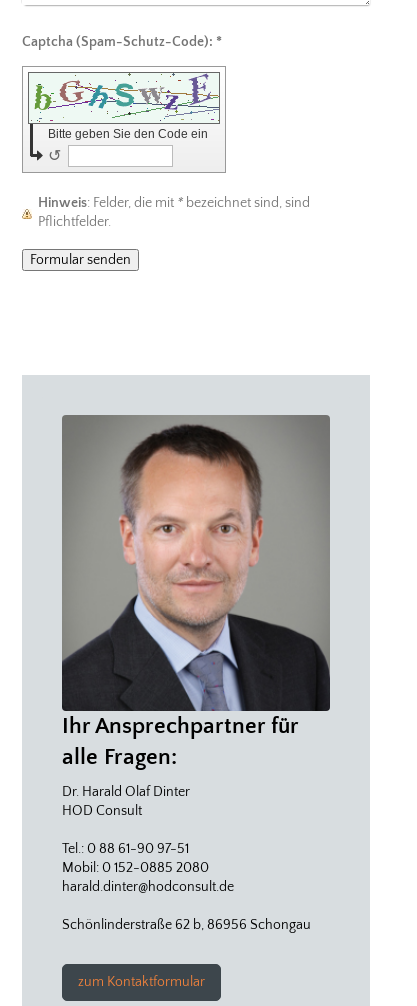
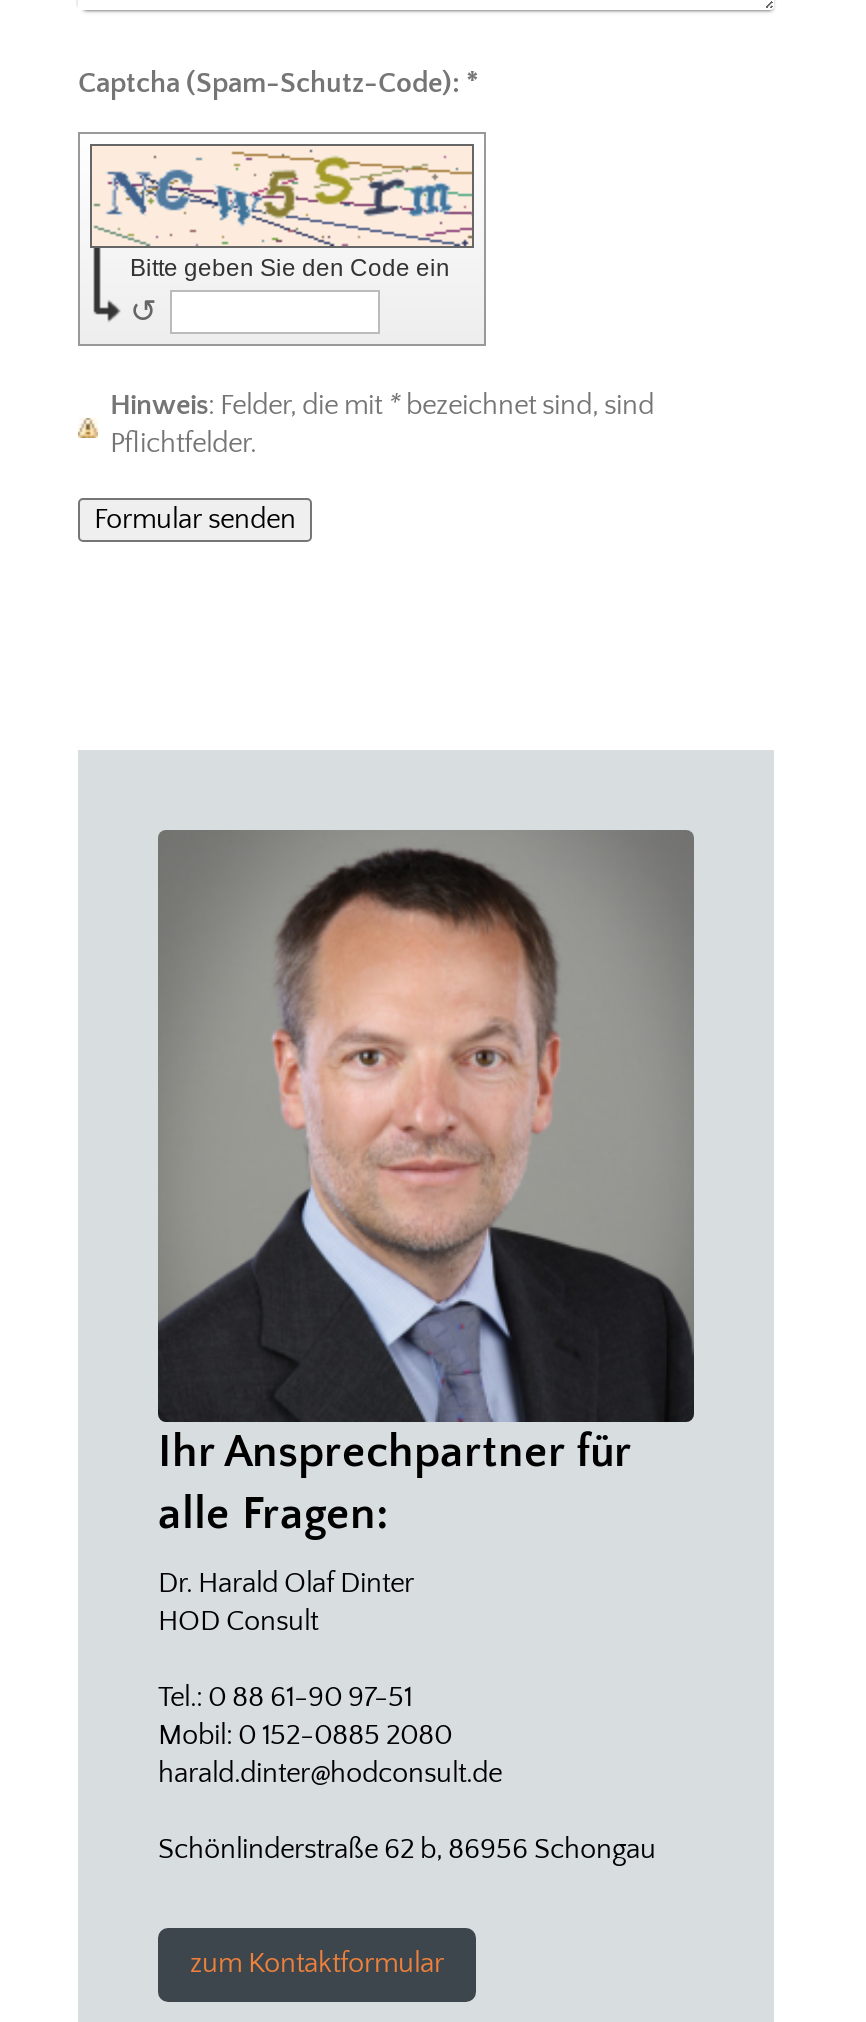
- [image]
+ [image]
